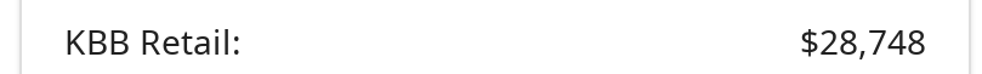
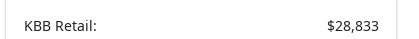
- $28,748
+ $28,833
